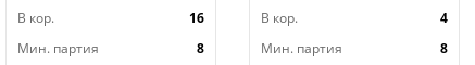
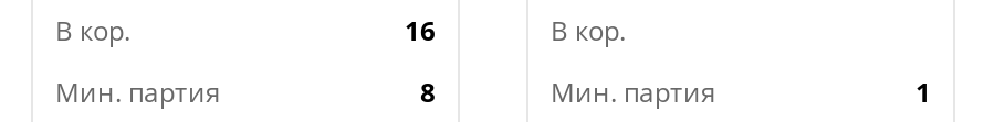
- 4

- 8
+ 1
